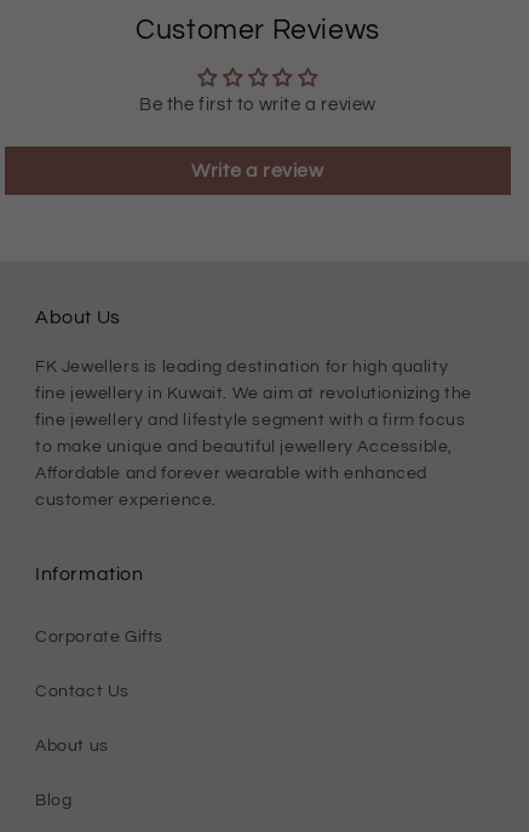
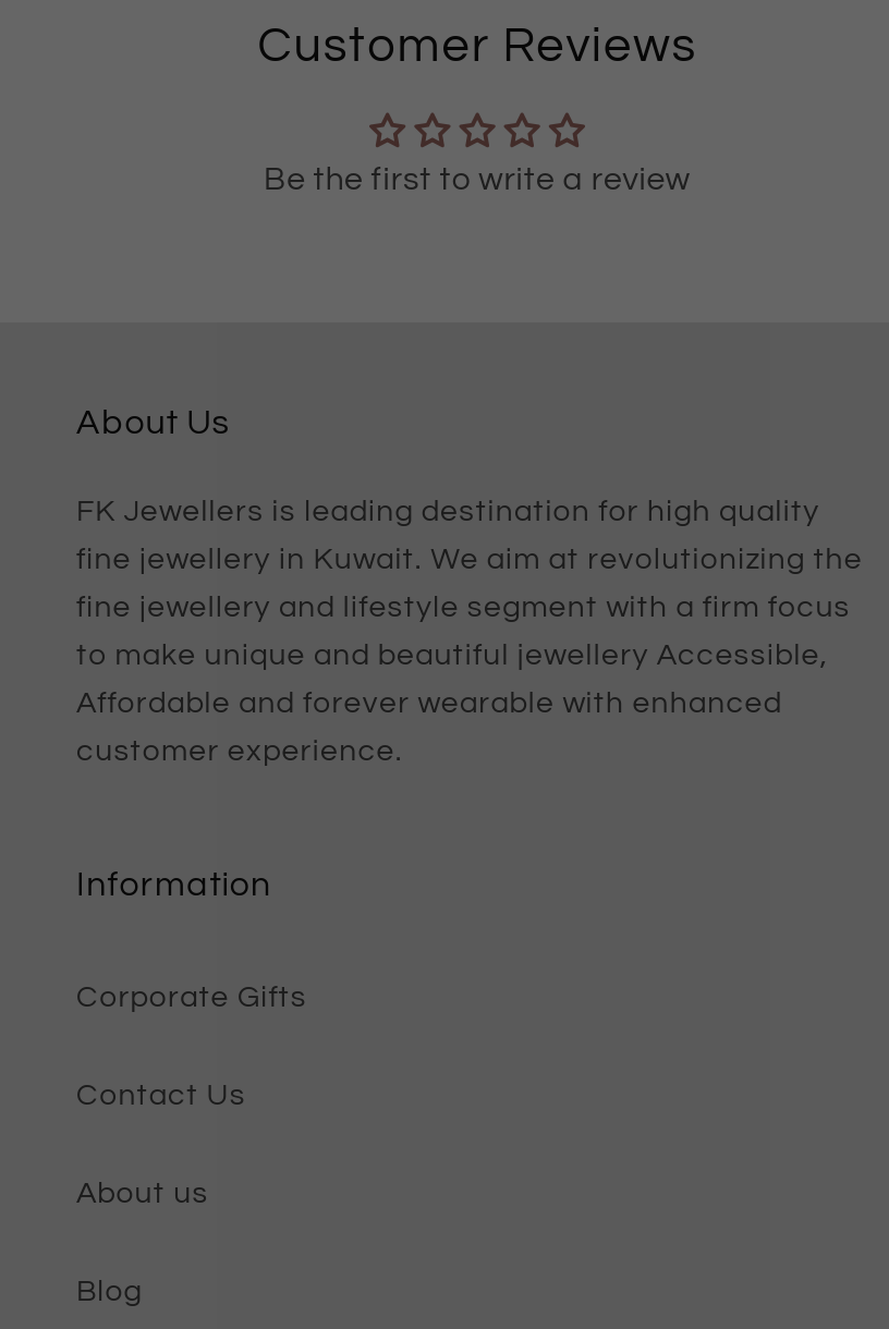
- Write a review
